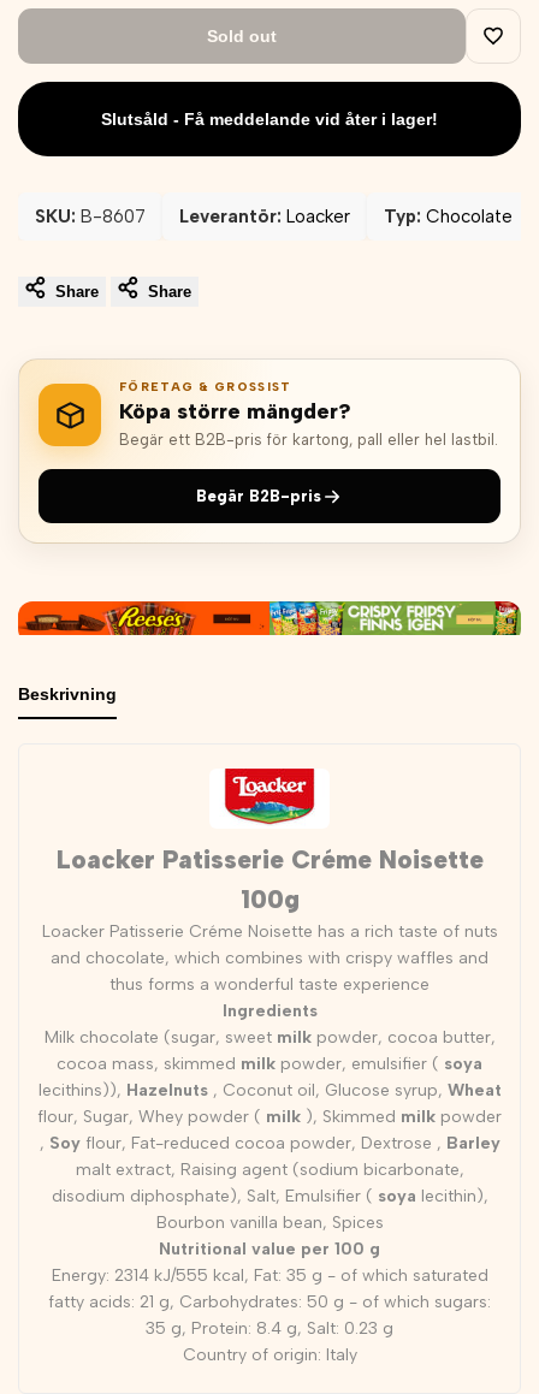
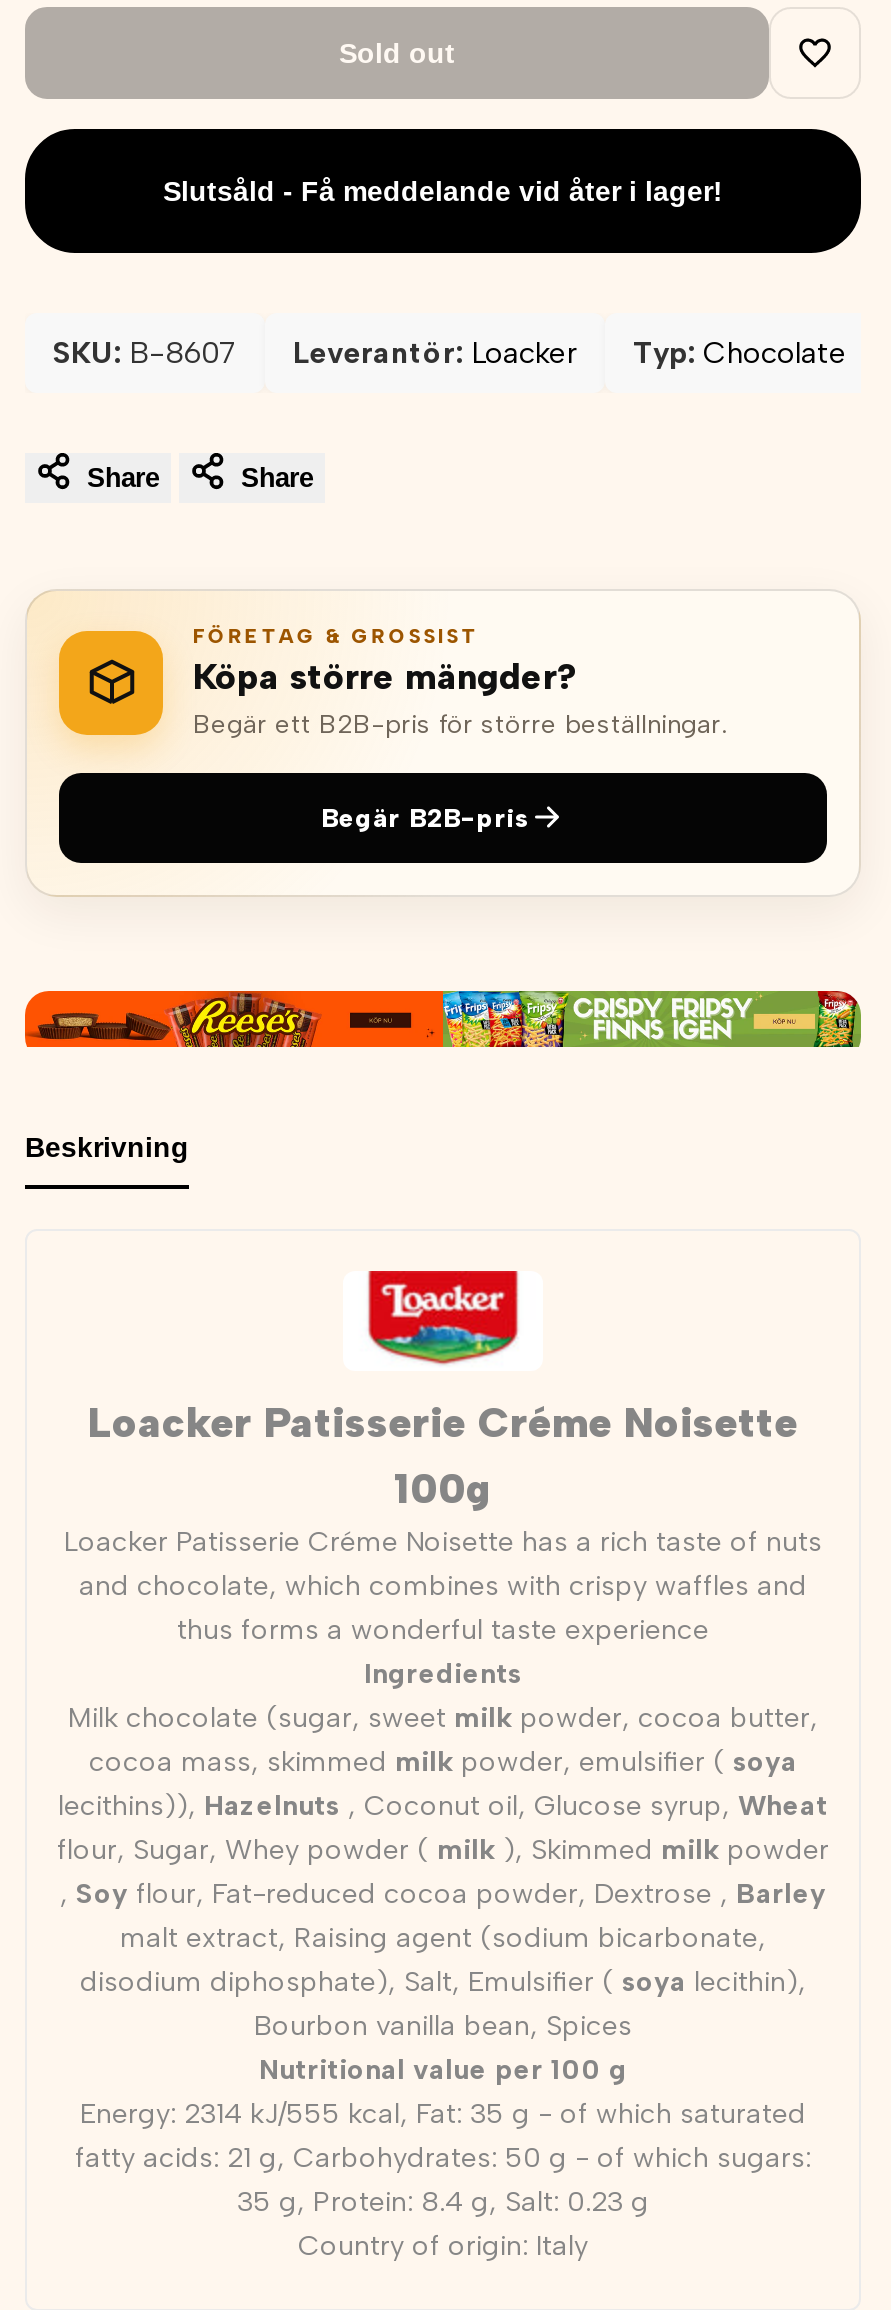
- Begär ett B2B-pris för kartong, pall eller hel lastbil.
+ Begär ett B2B-pris för större beställningar.
